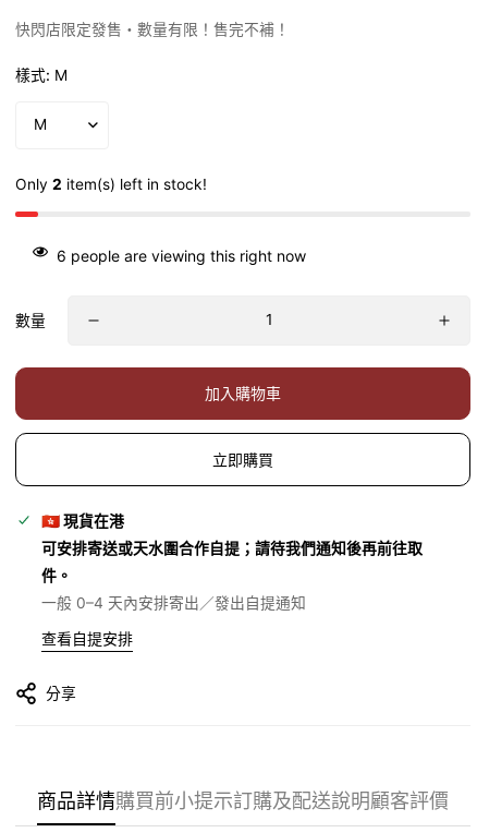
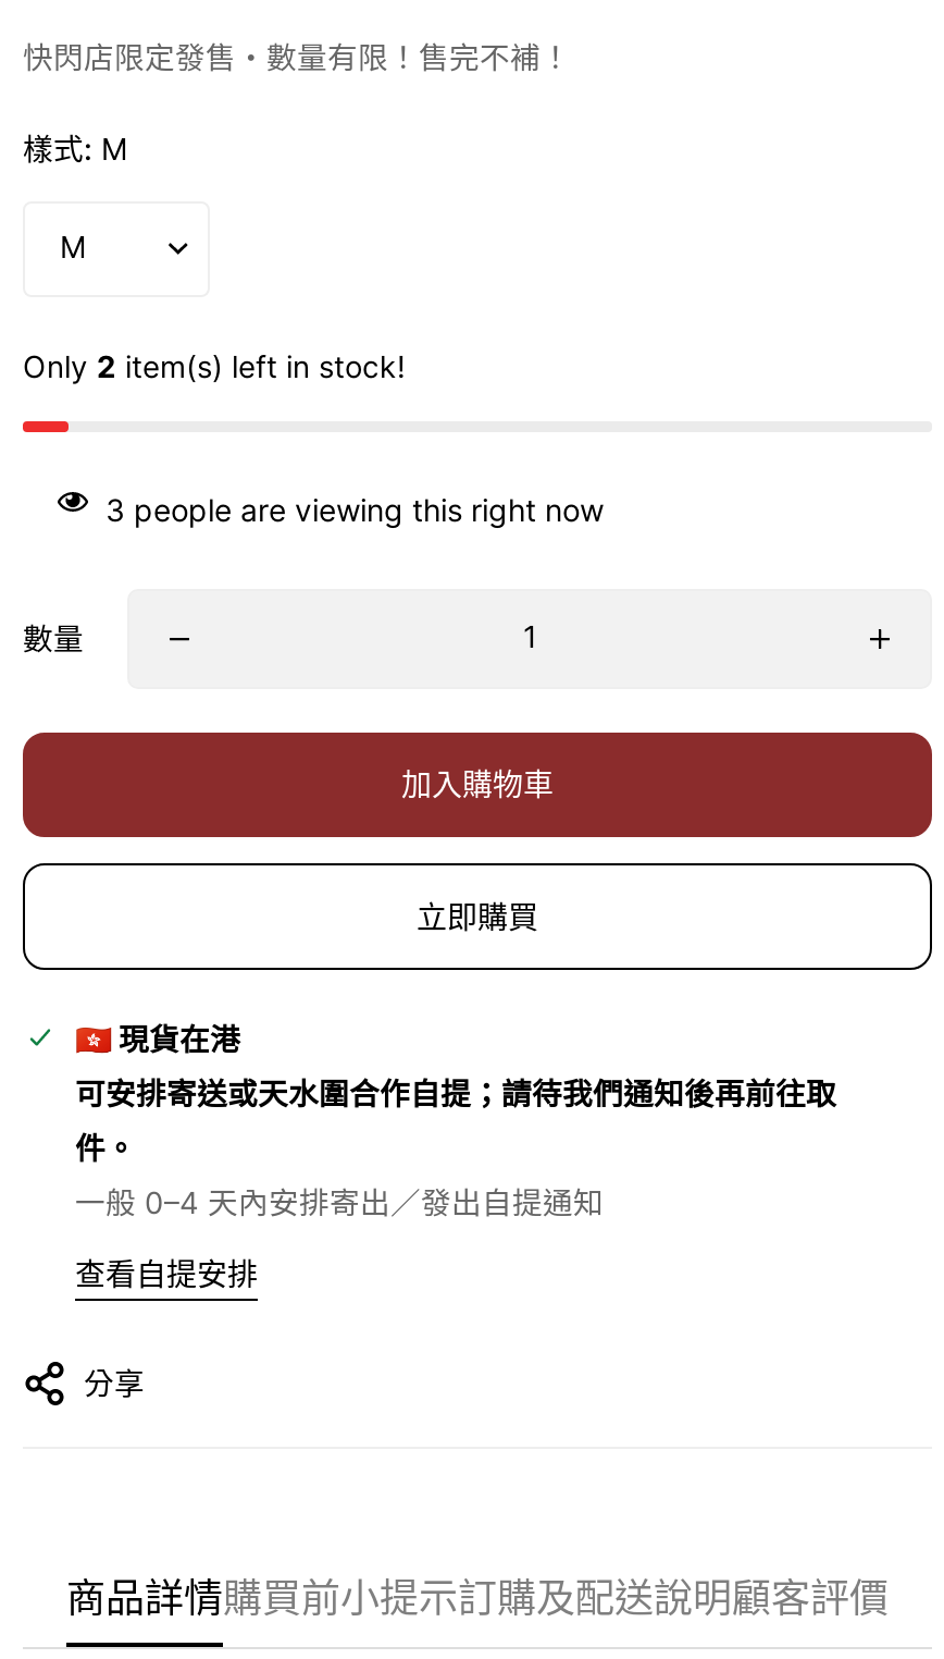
- 6 people are viewing this right now
+ 3 people are viewing this right now
